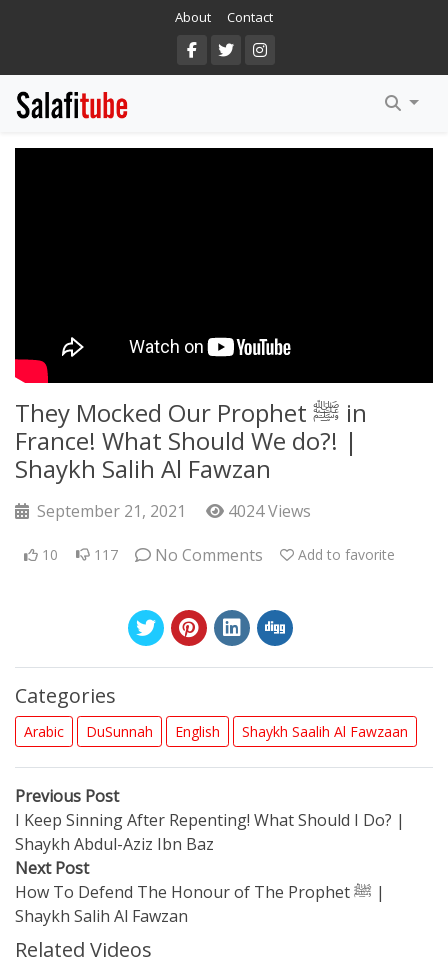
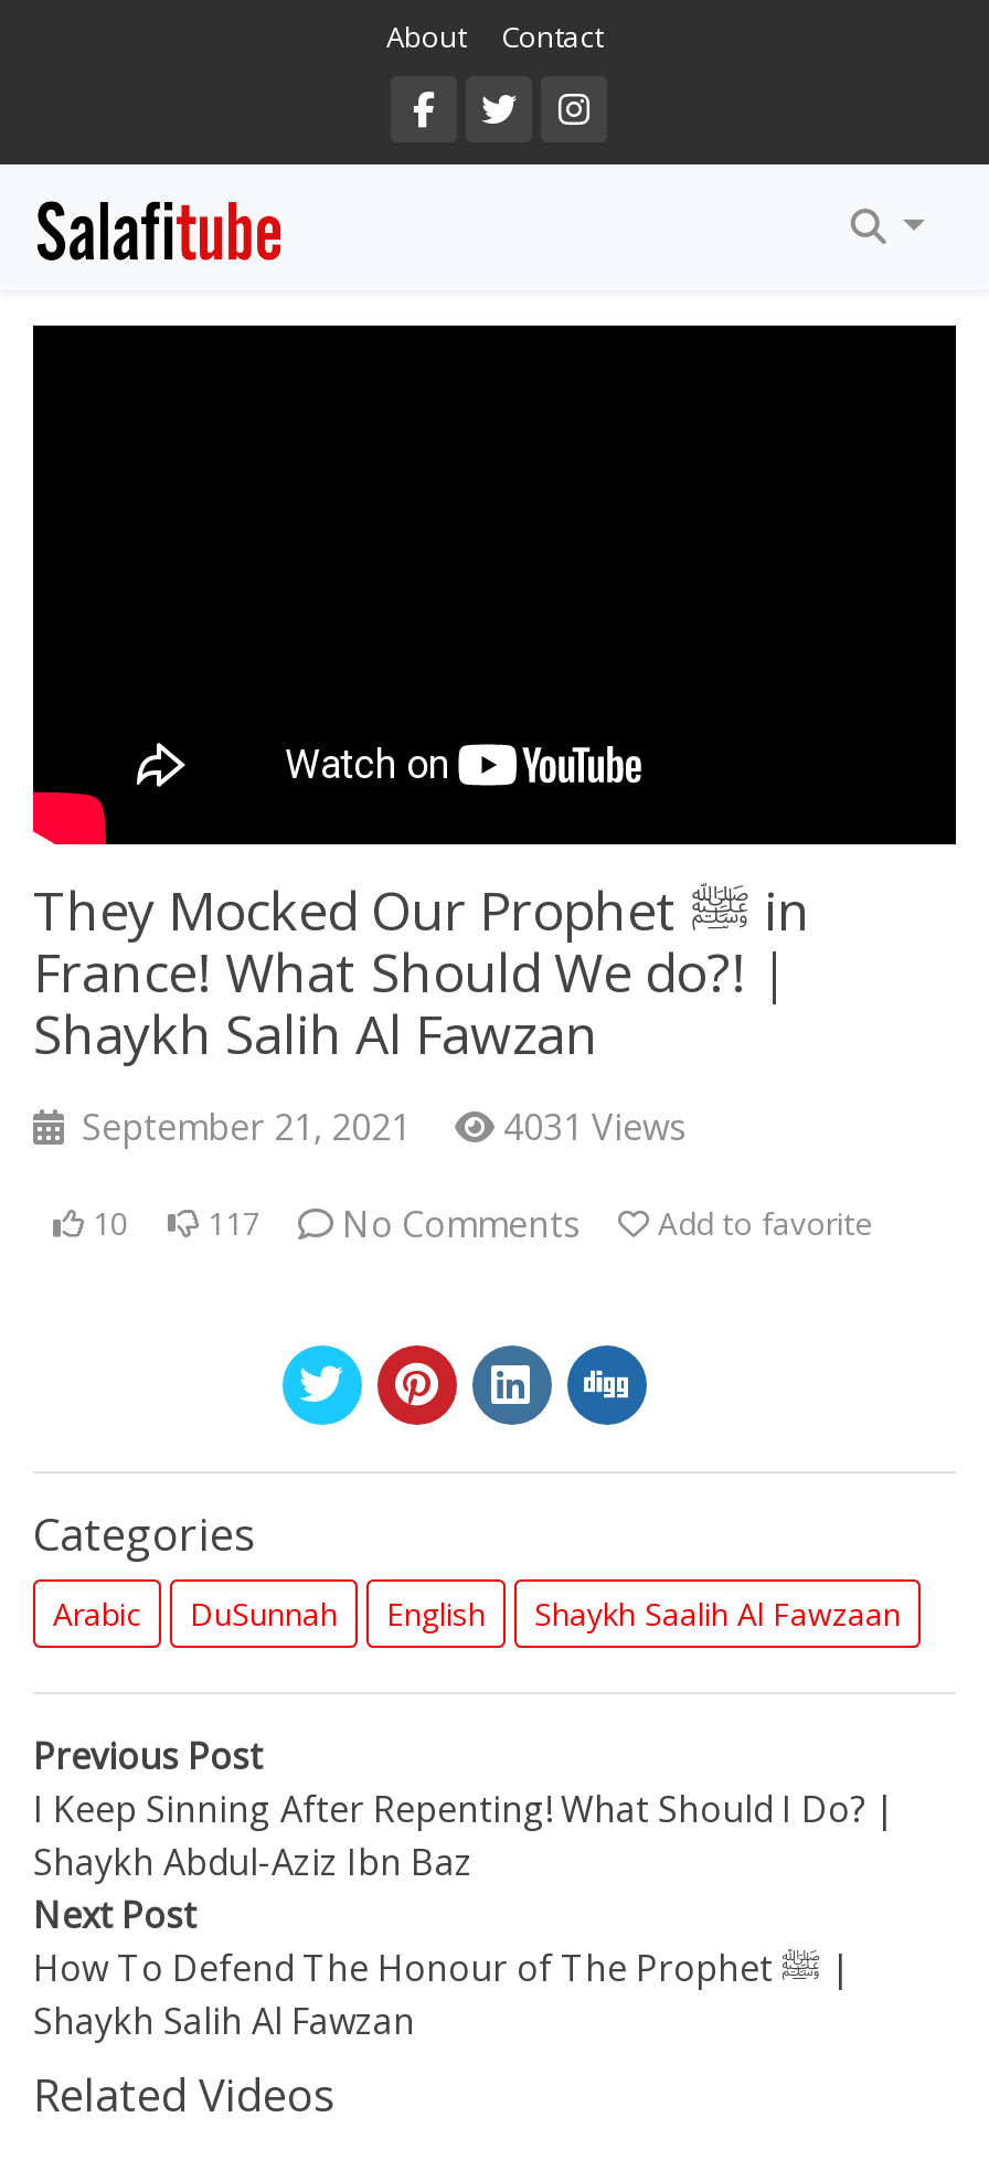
- September 21, 2021 4024 Views
+ September 21, 2021 4031 Views
